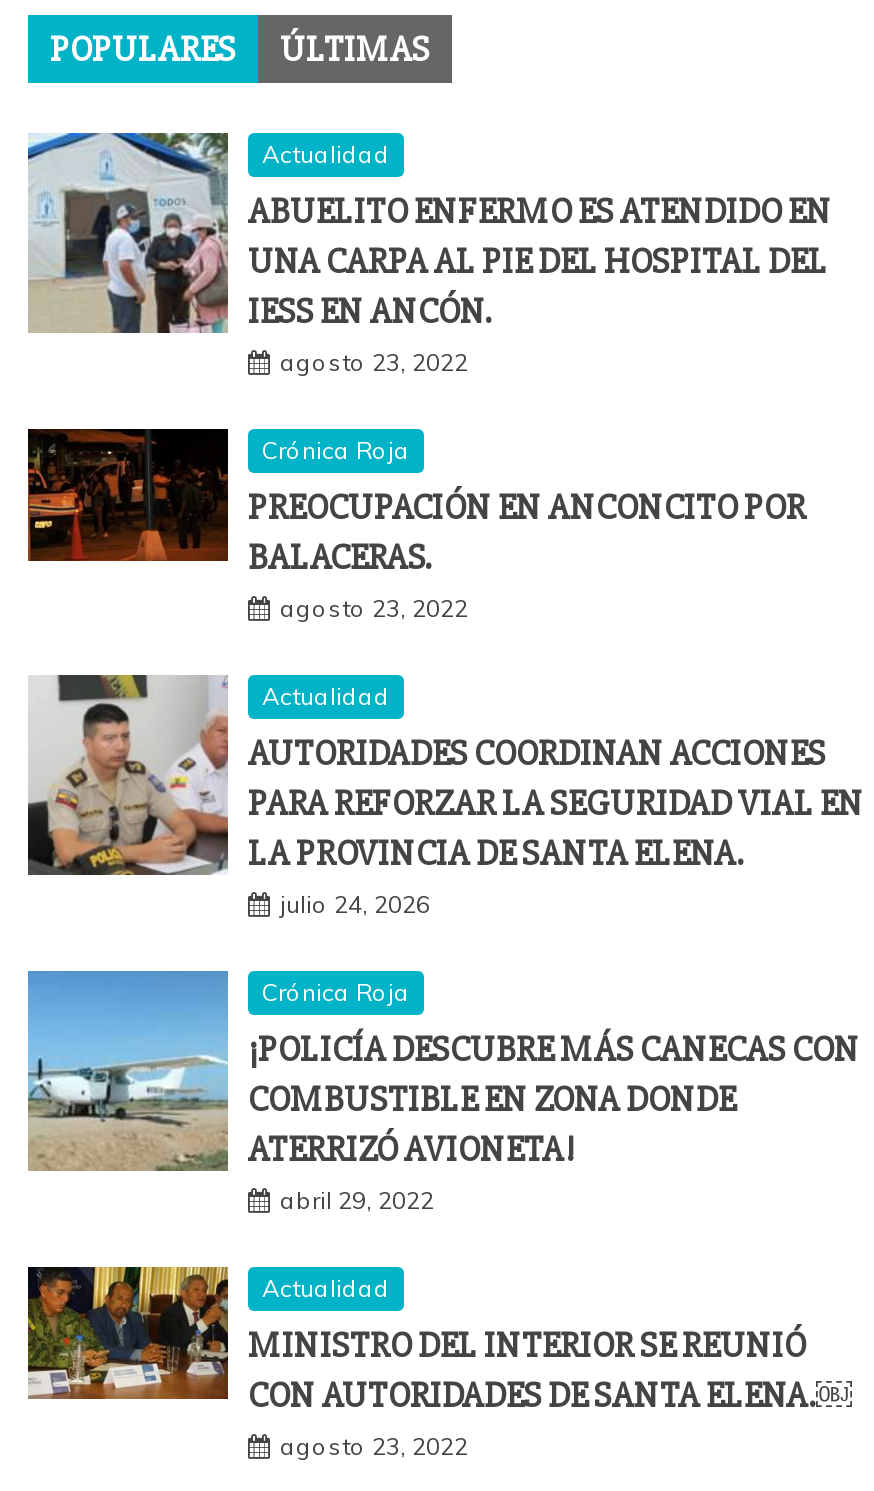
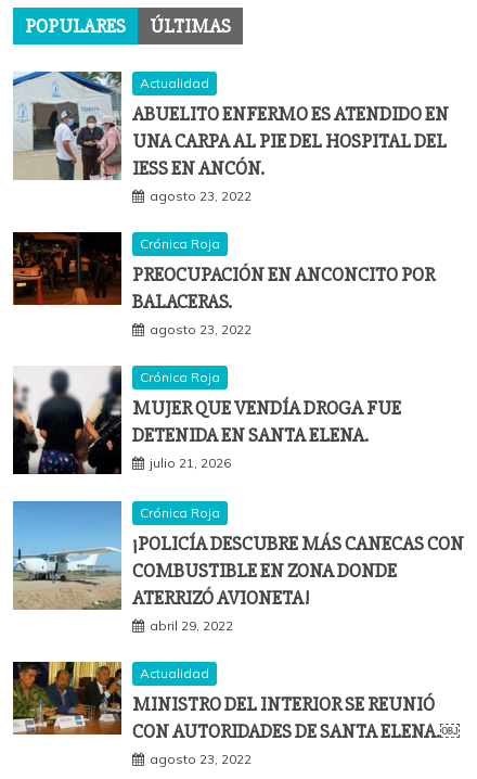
- [image]
- AUTORIDADES COORDINAN ACCIONES
- PARA REFORZAR LA SEGURIDAD VIAL EN
- LA PROVINCIA DE SANTA ELENA.
- julio 24, 2026
+ [image]
+ MUJER QUE VENDÍA DROGA FUE
+ DETENIDA EN SANTA ELENA.
+ julio 21, 2026

- Actualidad
+ Crónica Roja
